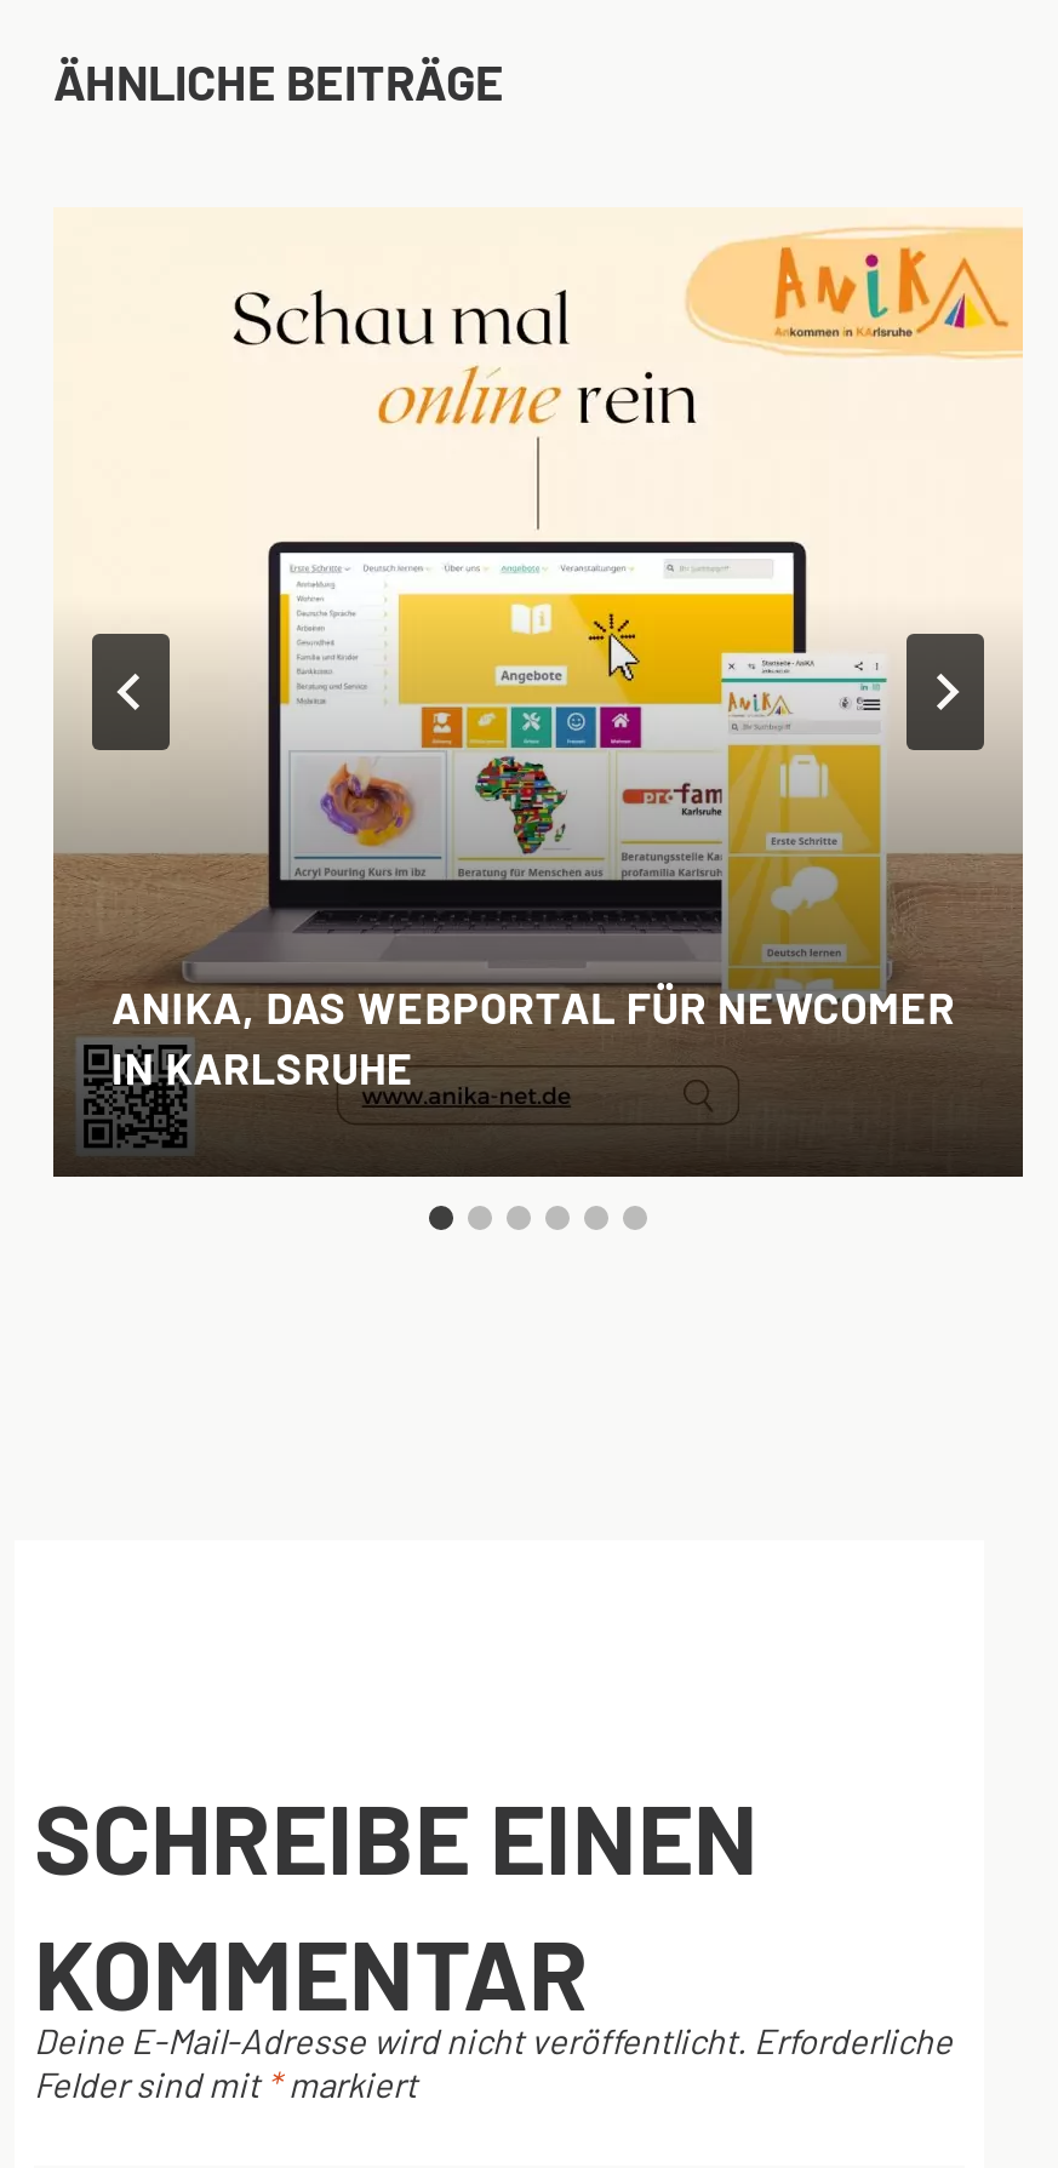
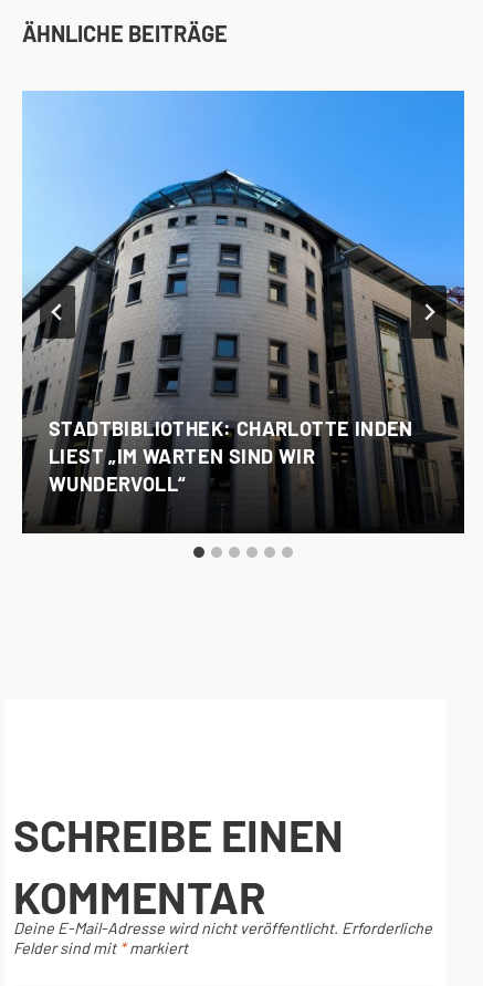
- [image]
- ANIKA, DAS WEBPORTAL FÜR NEWCOMER
- IN KARLSRUHE
+ [image]
+ STADTBIBLIOTHEK: CHARLOTTE INDEN
+ LIEST „IM WARTEN SIND WIR
+ WUNDERVOLL“
